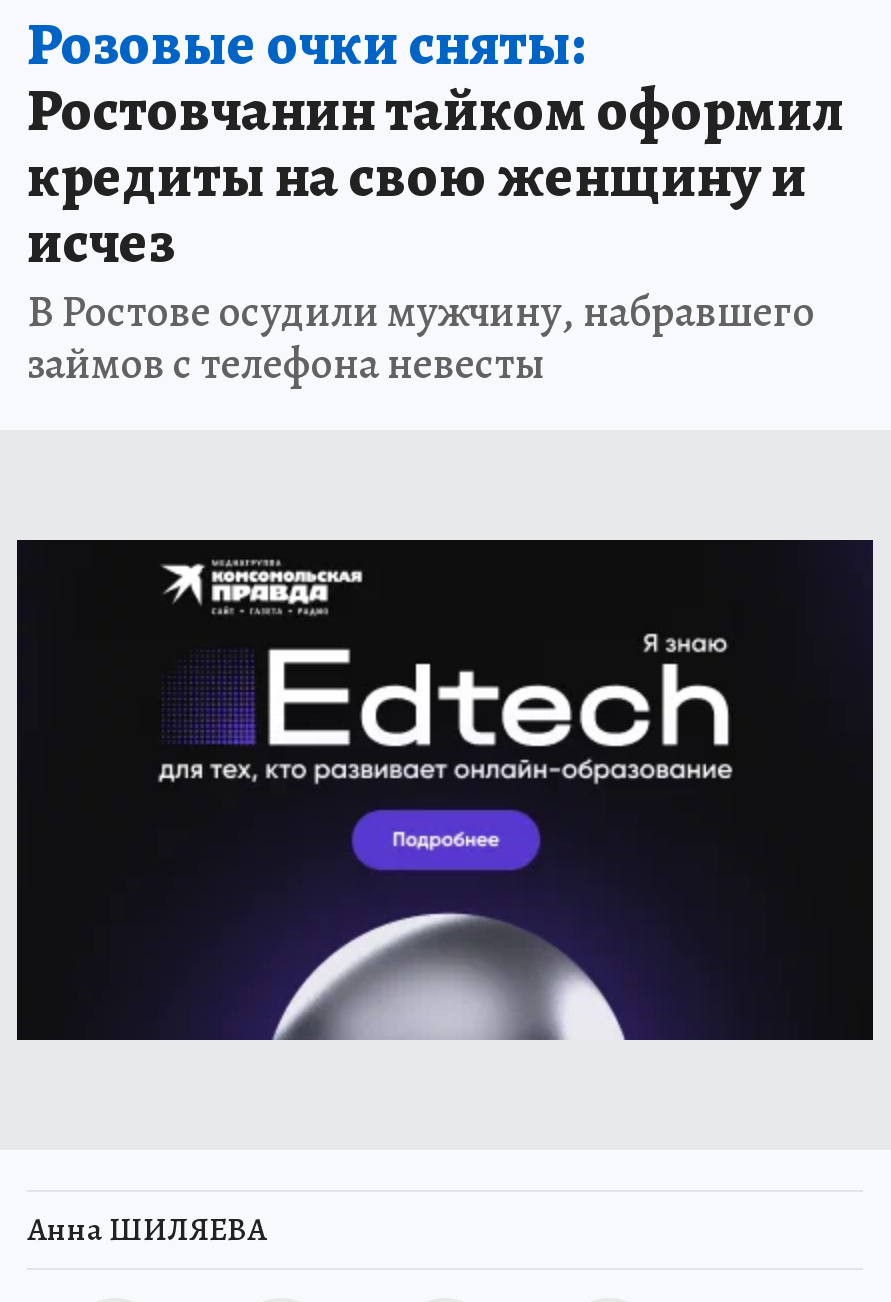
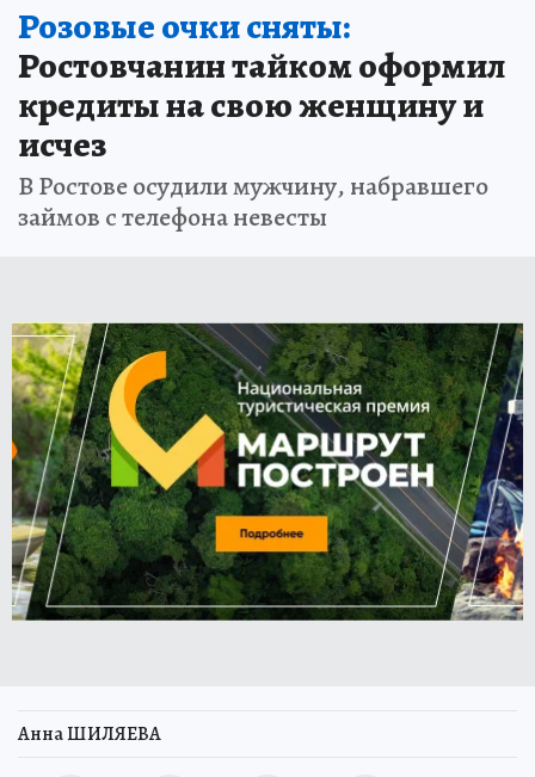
- [image]
+ [image]
